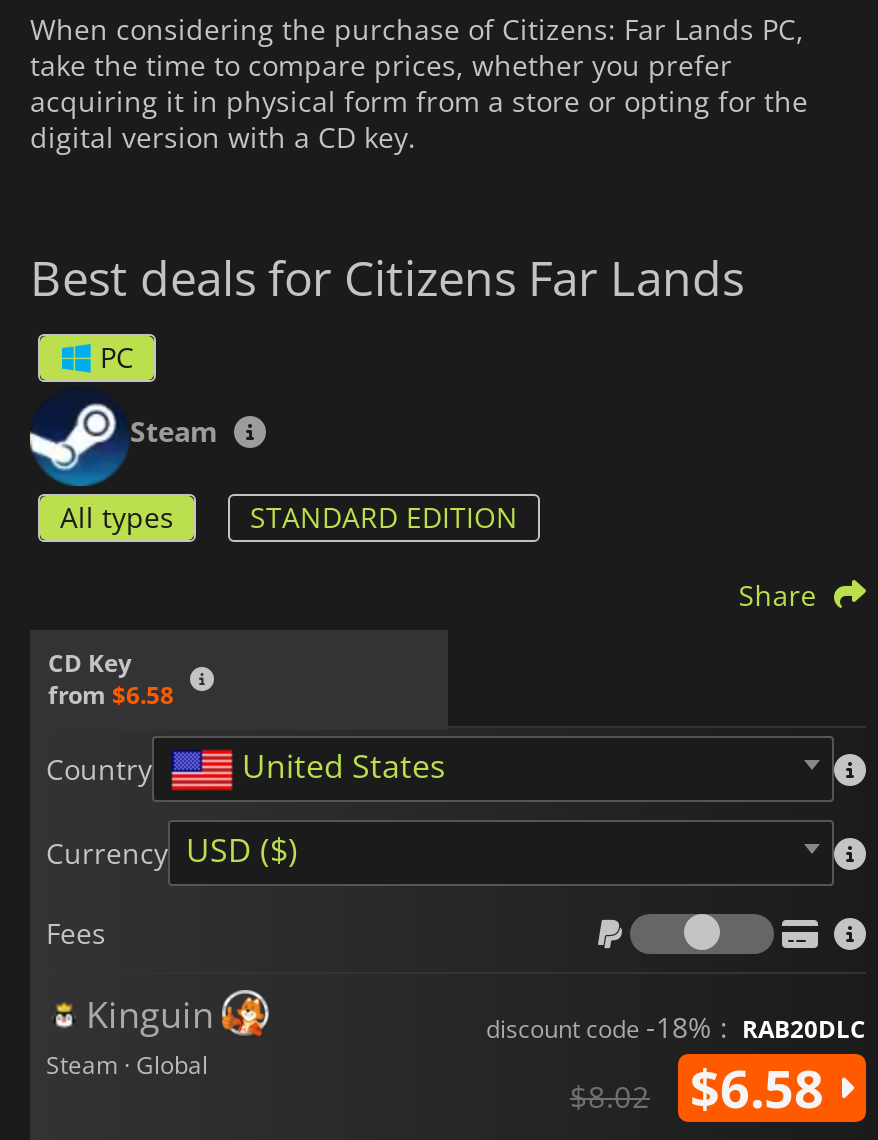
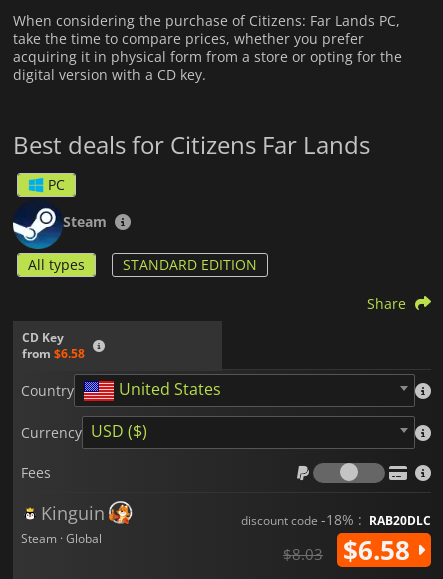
- $8.02 $6.58
+ $8.03 $6.58
